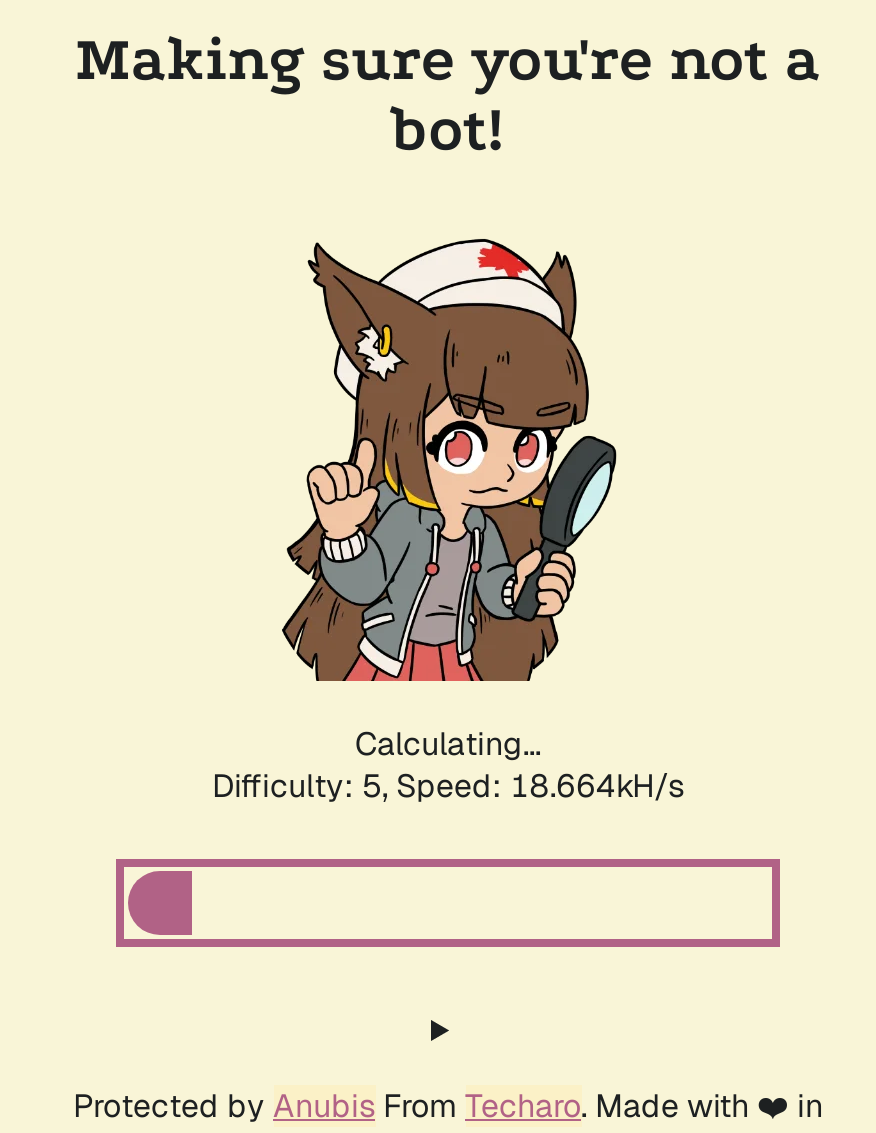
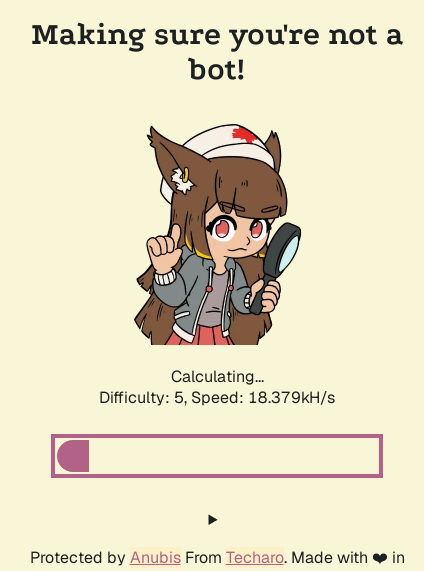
- Difficulty: 5, Speed: 18.664kH/s
+ Difficulty: 5, Speed: 18.379kH/s
